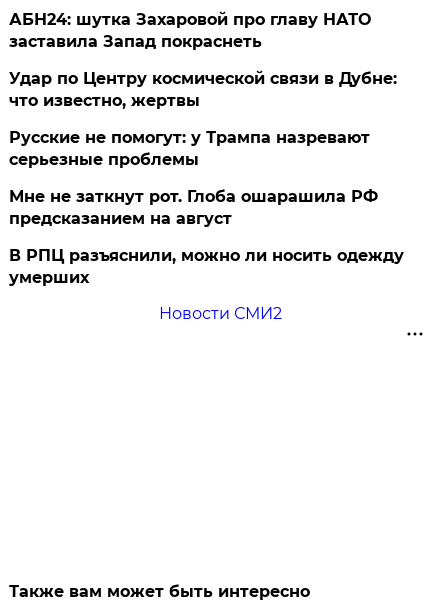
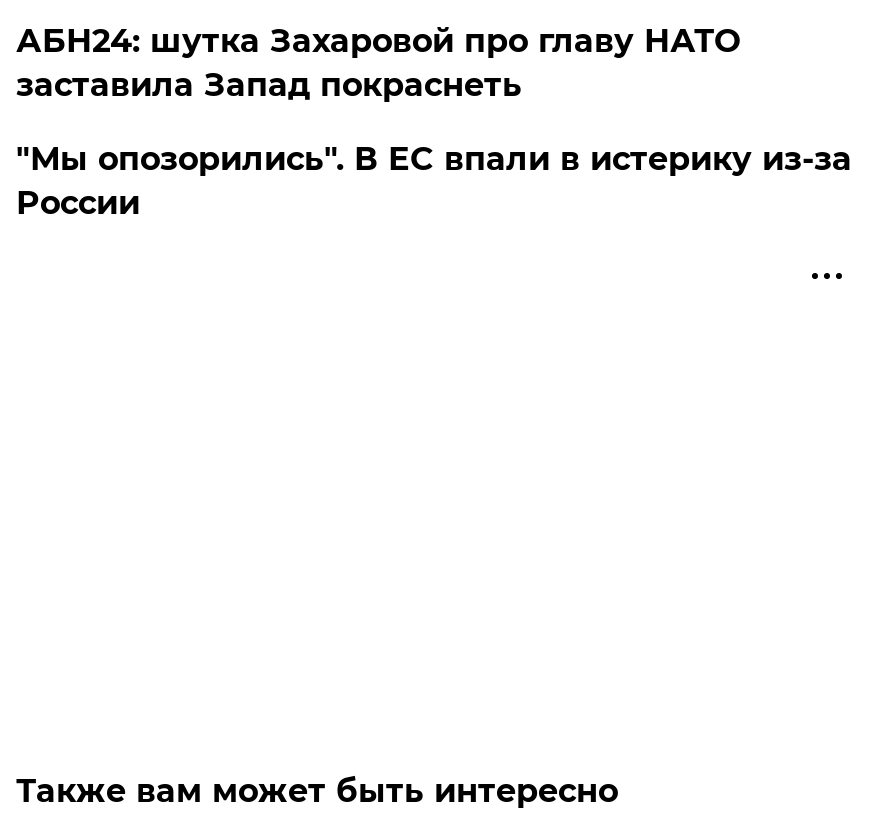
- Удар по Центру космической связи в Дубне:
- что известно, жертвы
- Русские не помогут: у Трампа назревают
- серьезные проблемы
- Мне не заткнут рот. Глоба ошарашила РФ
- предсказанием на август
- В РПЦ разъяснили, можно ли носить одежду
- умерших
- Новости СМИ2
+ "Мы опозорились". В ЕС впали в истерику из-за
+ России
